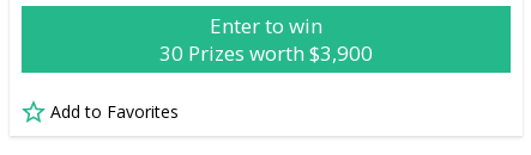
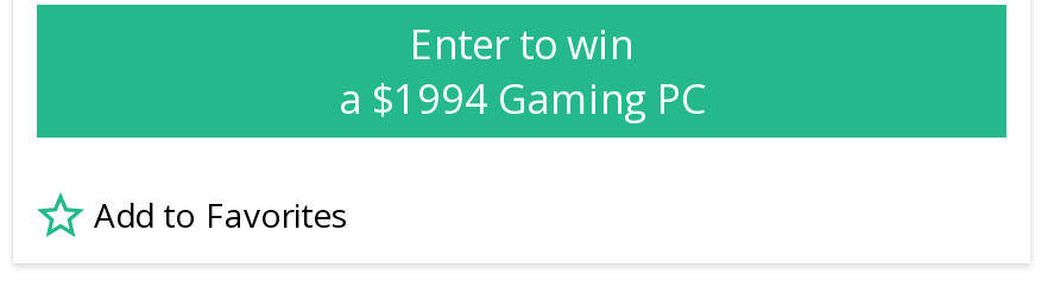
- 30 Prizes worth $3,900
+ a $1994 Gaming PC
